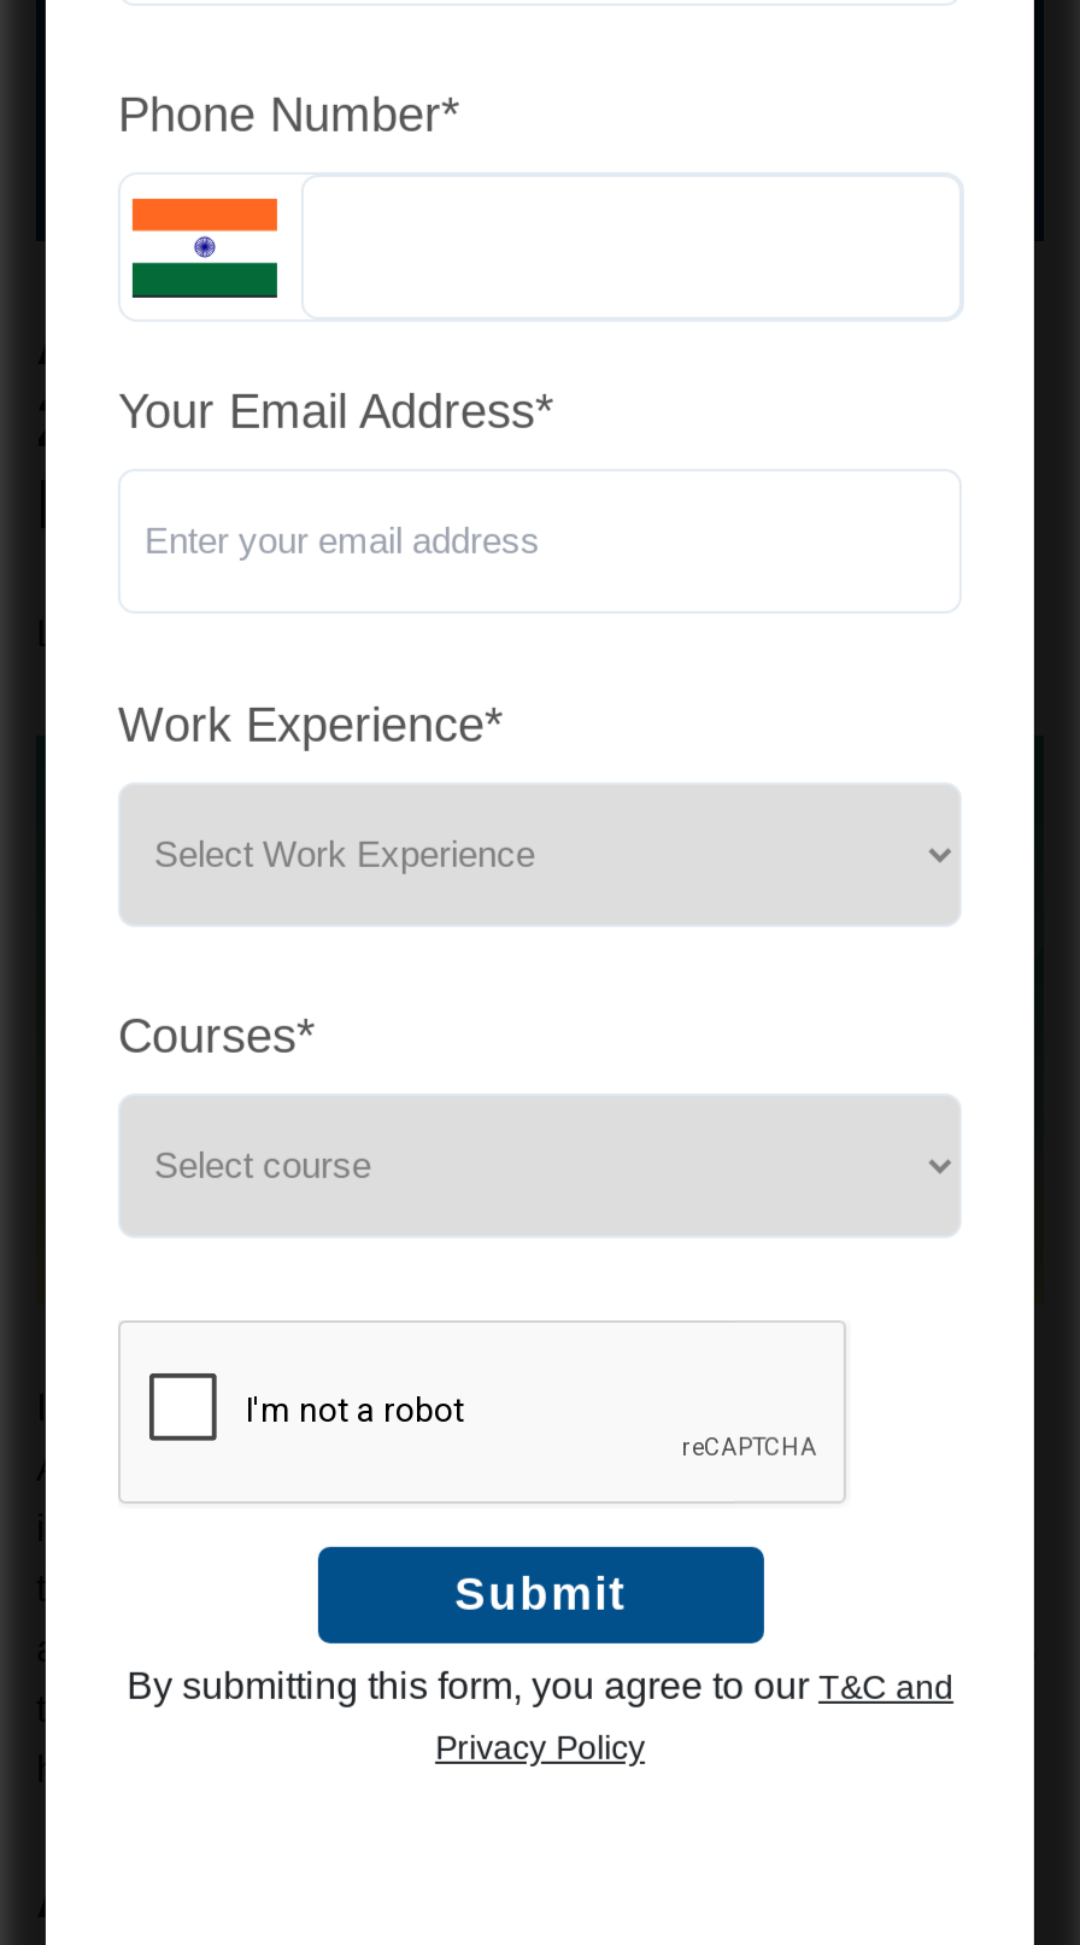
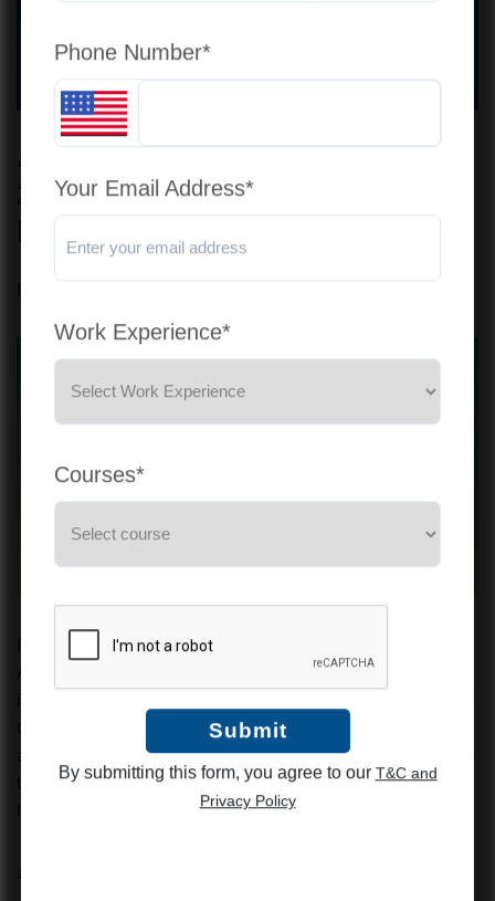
- [image]
+ [image]
